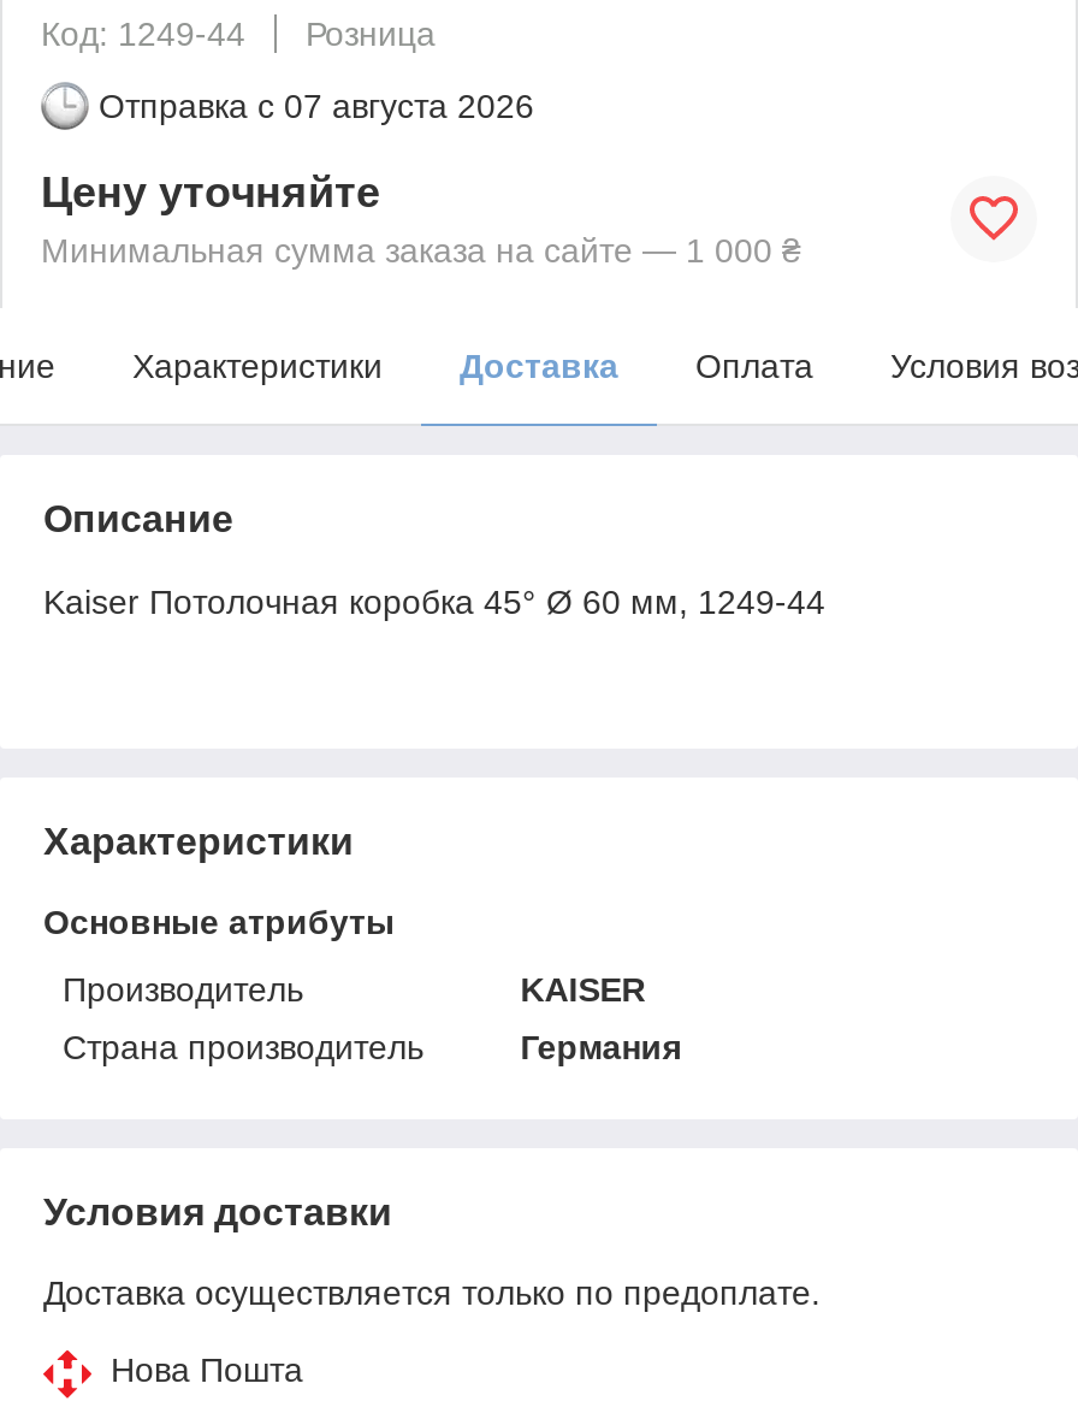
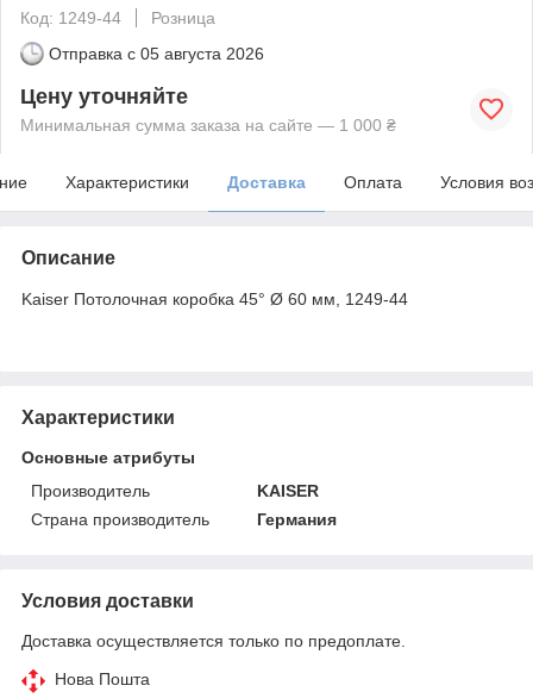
- Отправка с 07 августа 2026
+ Отправка с 05 августа 2026
